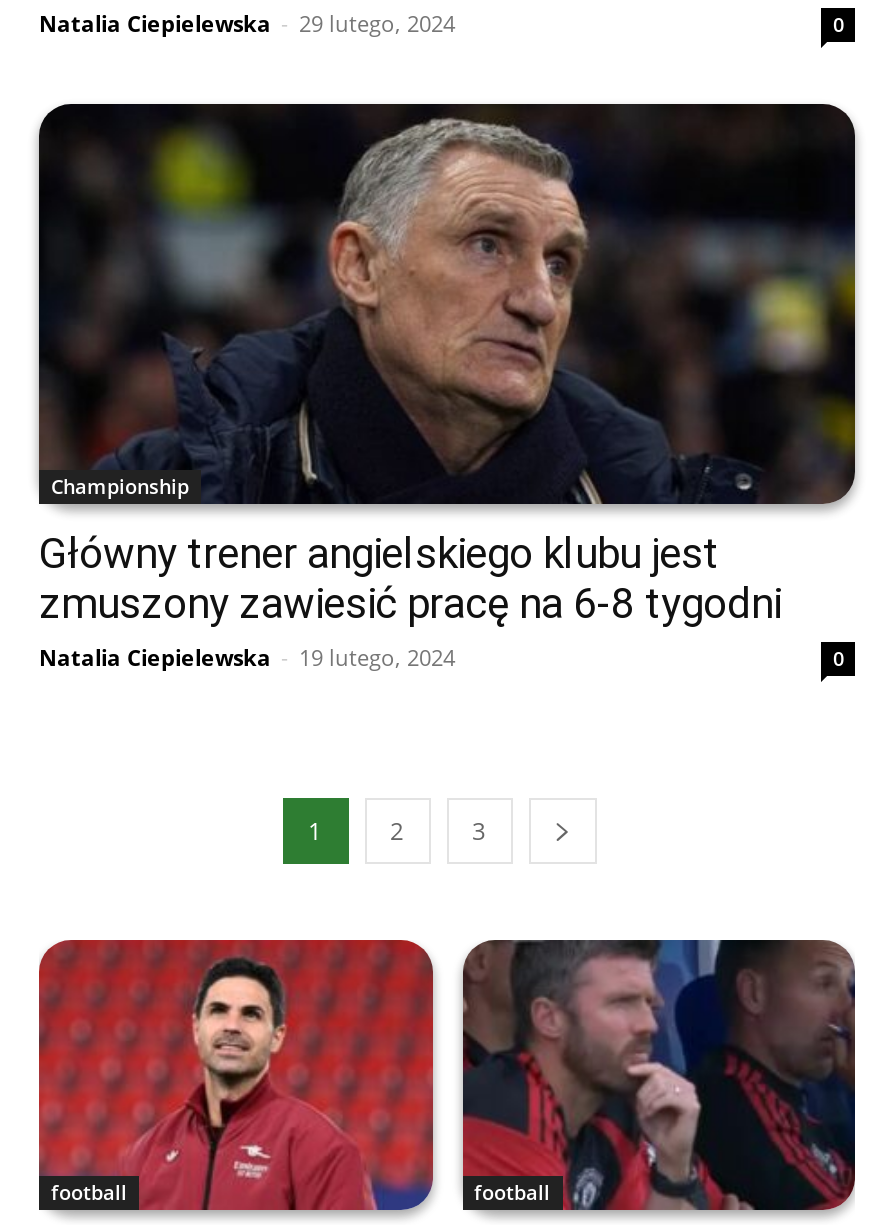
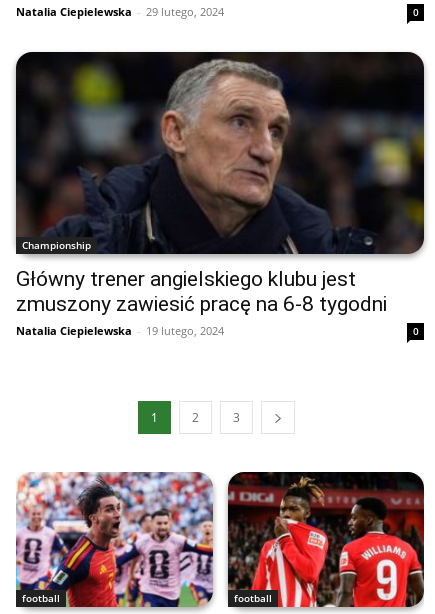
- [image]
+ [image]

- [image]
+ [image]
